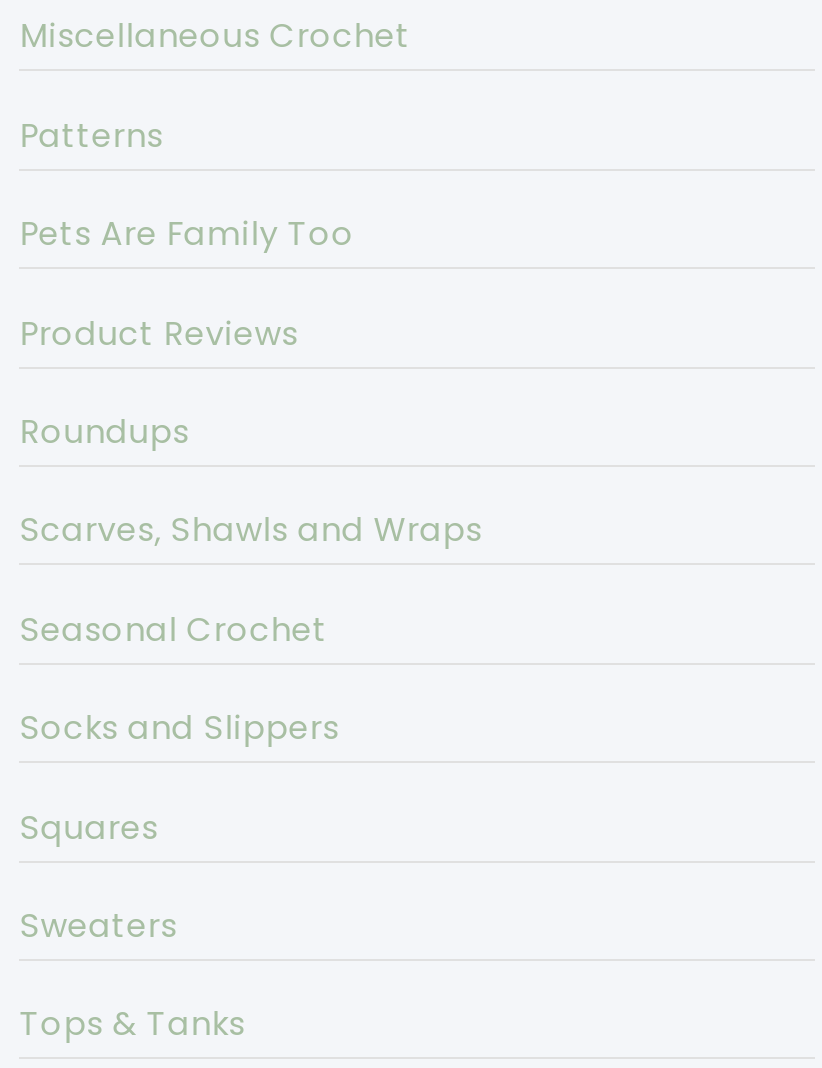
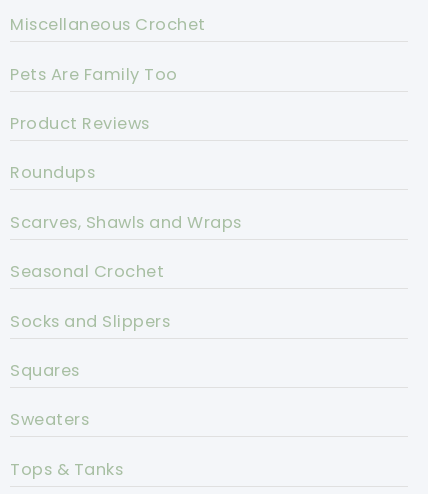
- Patterns
